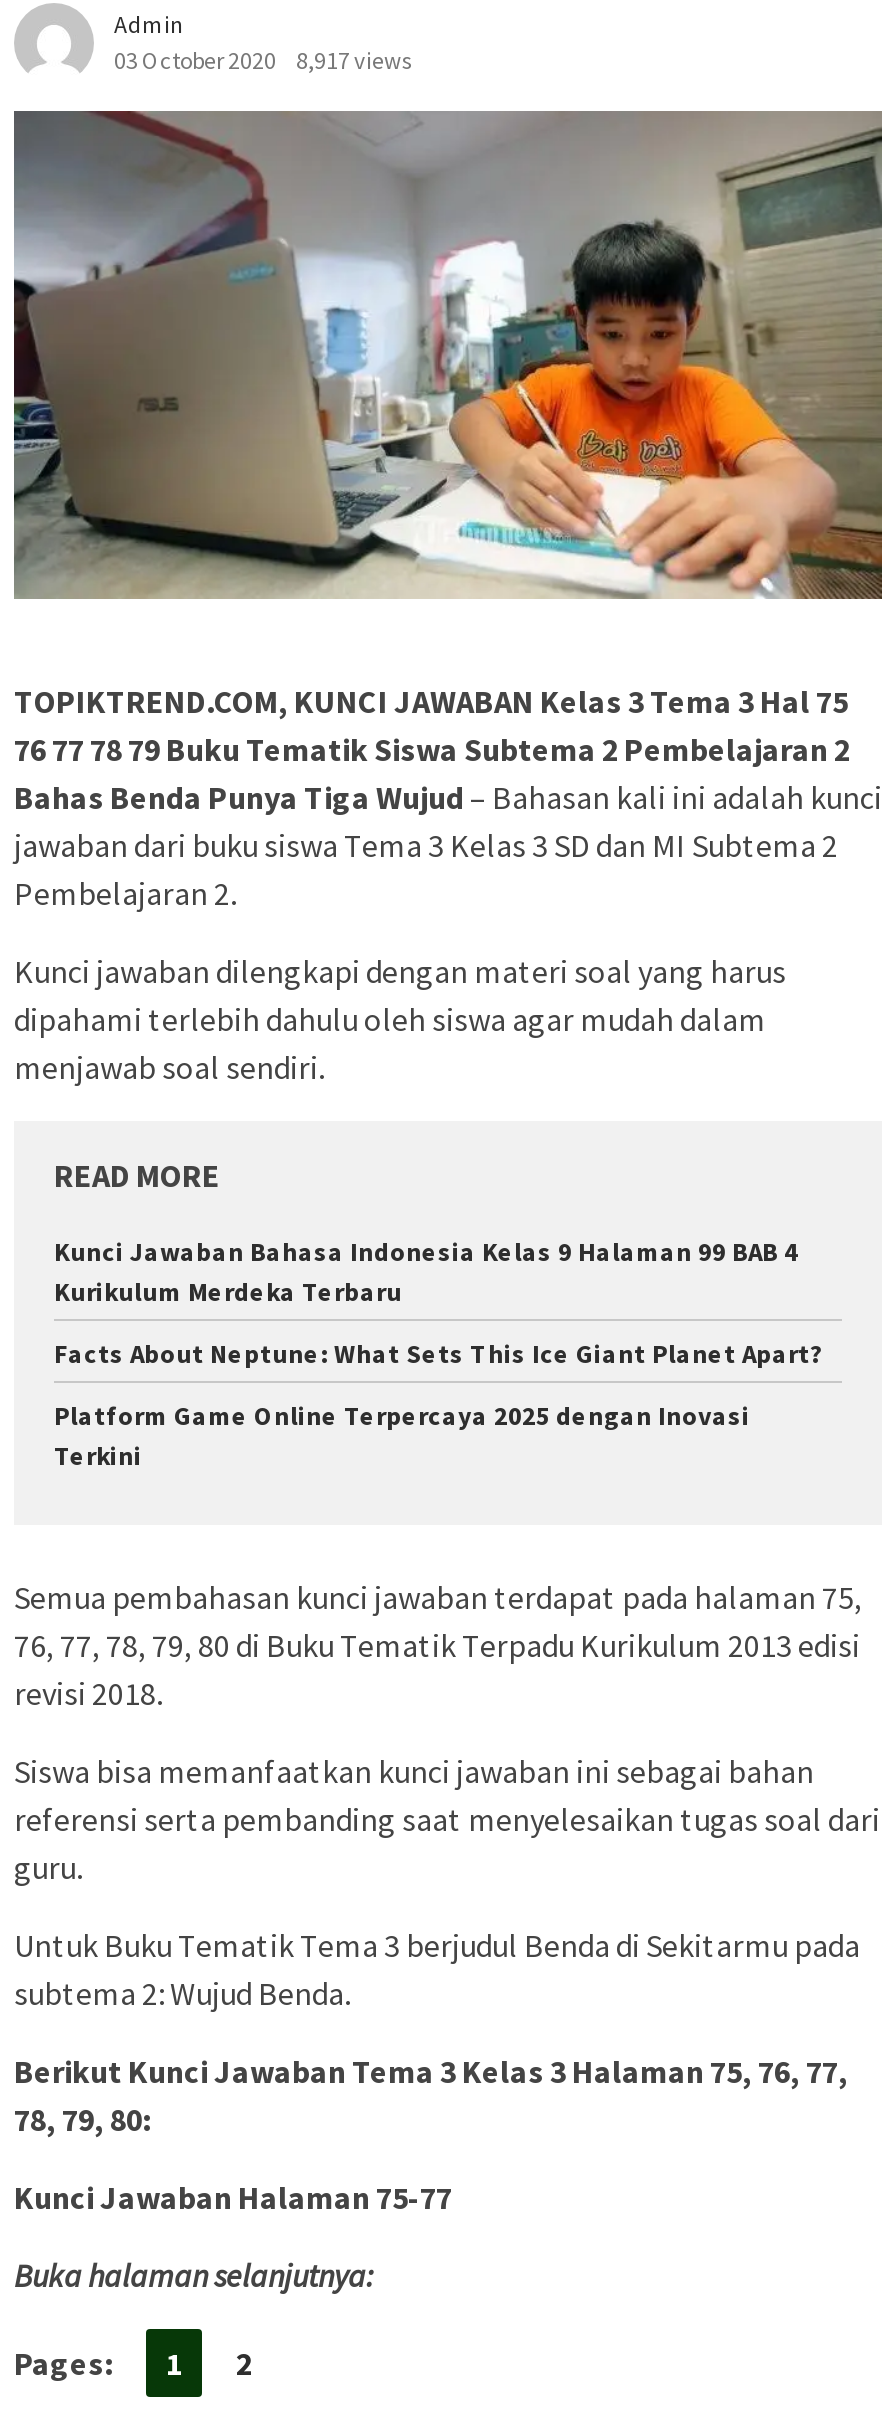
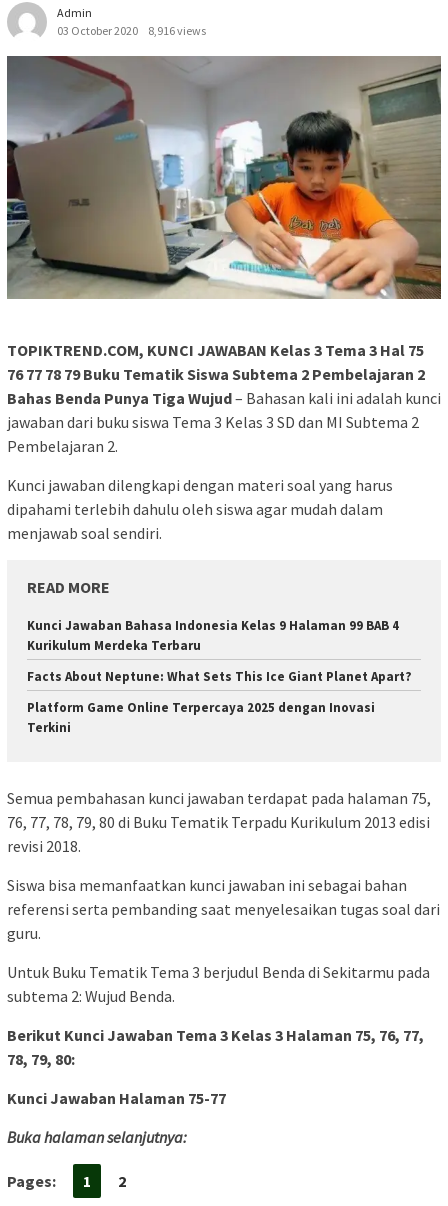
- 03 October 2020 8,917 views
+ 03 October 2020 8,916 views
